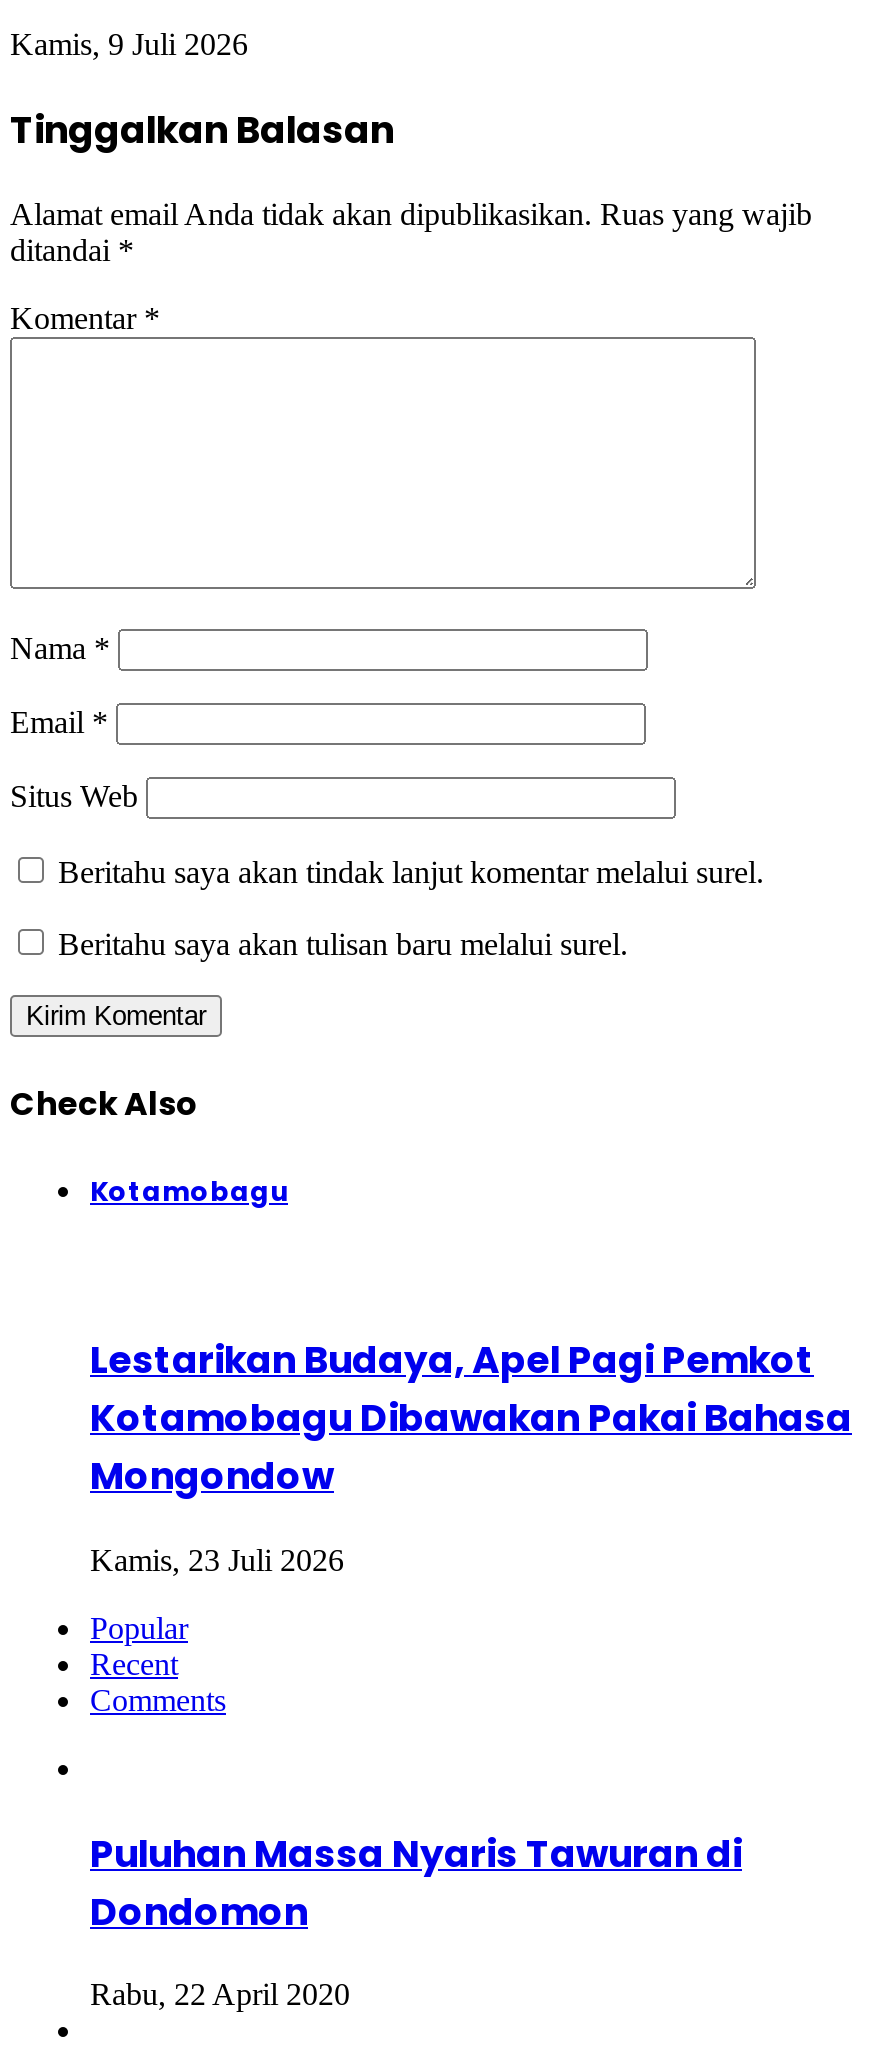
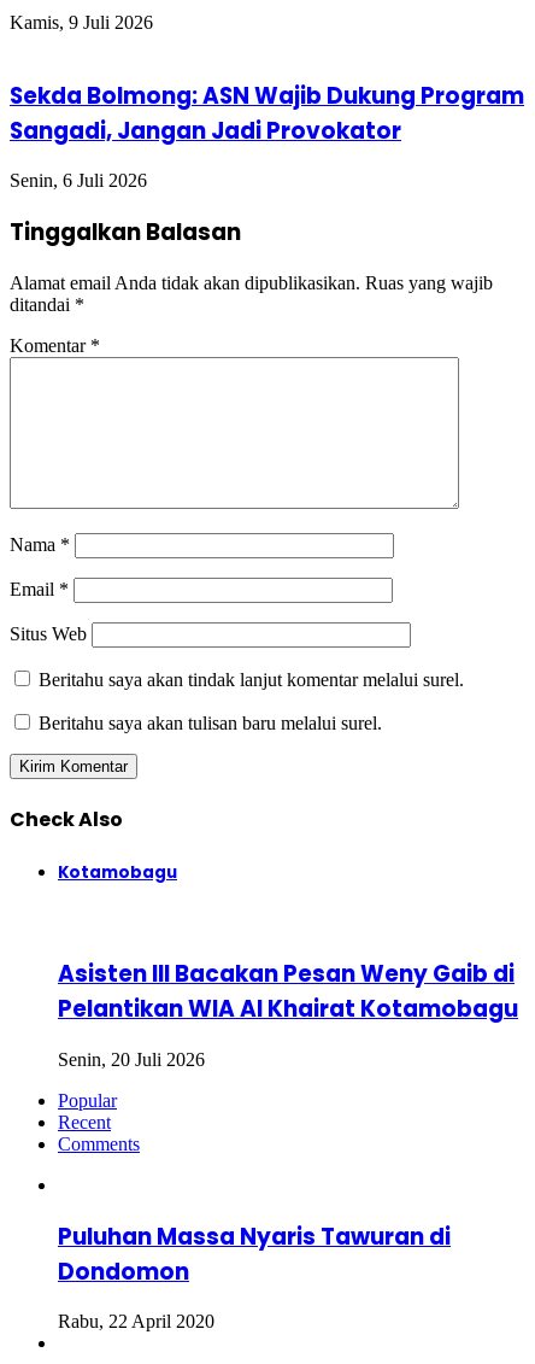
+ Sekda Bolmong: ASN Wajib Dukung Program
+ Sangadi, Jangan Jadi Provokator
+ Senin, 6 Juli 2026

moved down: Tinggalkan Balasan | Alamat email Anda tidak akan dipublikasikan. Ruas yang wajib | ditandai * | ... | Beritahu saya akan tulisan baru melalui surel. | Check Also

- Lestarikan Budaya, Apel Pagi Pemkot
- Kotamobagu Dibawakan Pakai Bahasa
- Mongondow
+ Asisten III Bacakan Pesan Weny Gaib di
+ Pelantikan WIA Al Khairat Kotamobagu

- Kamis, 23 Juli 2026
+ Senin, 20 Juli 2026
